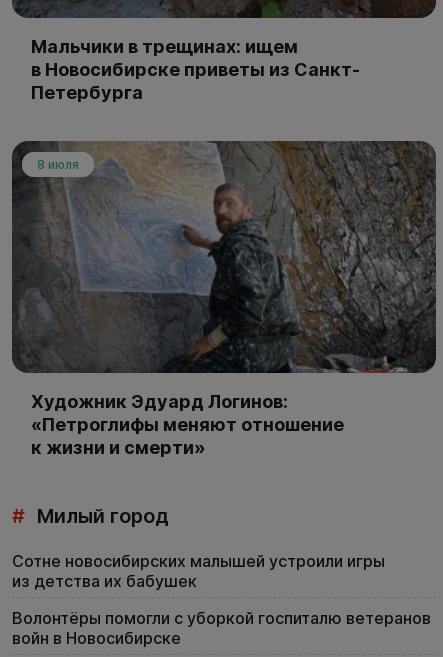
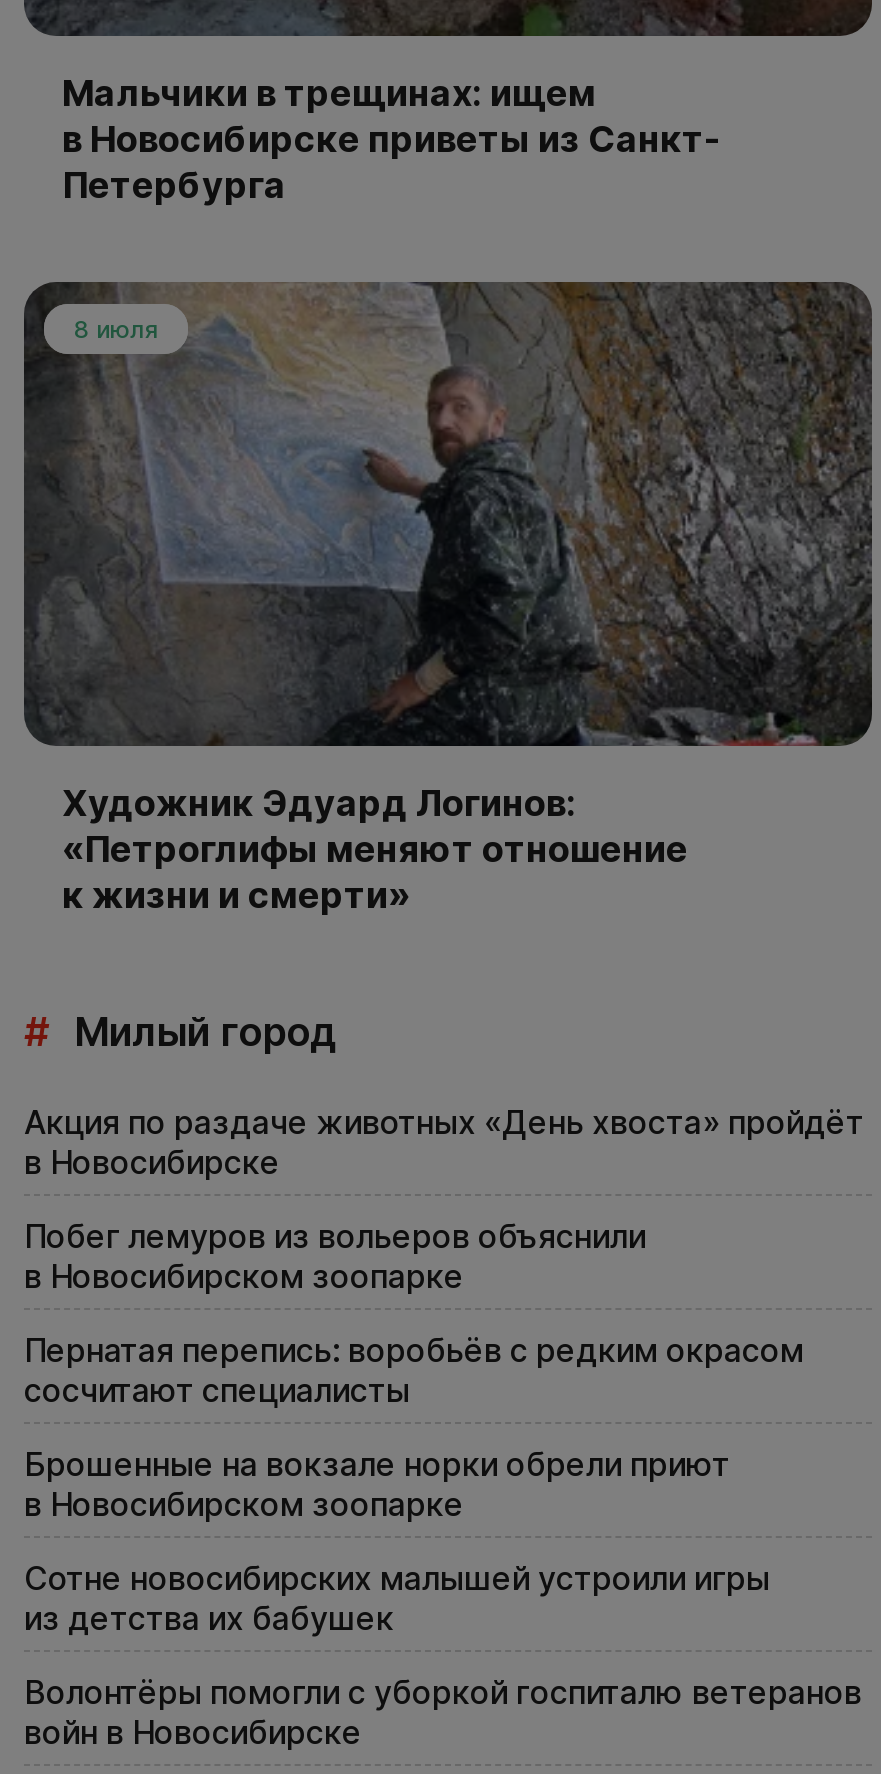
+ Акция по раздаче животных «День хвоста» пройдёт
+ в Новосибирске
+ Побег лемуров из вольеров объяснили
+ в Новосибирском зоопарке
+ Пернатая перепись: воробьёв с редким окрасом
+ сосчитают специалисты
+ Брошенные на вокзале норки обрели приют
+ в Новосибирском зоопарке
